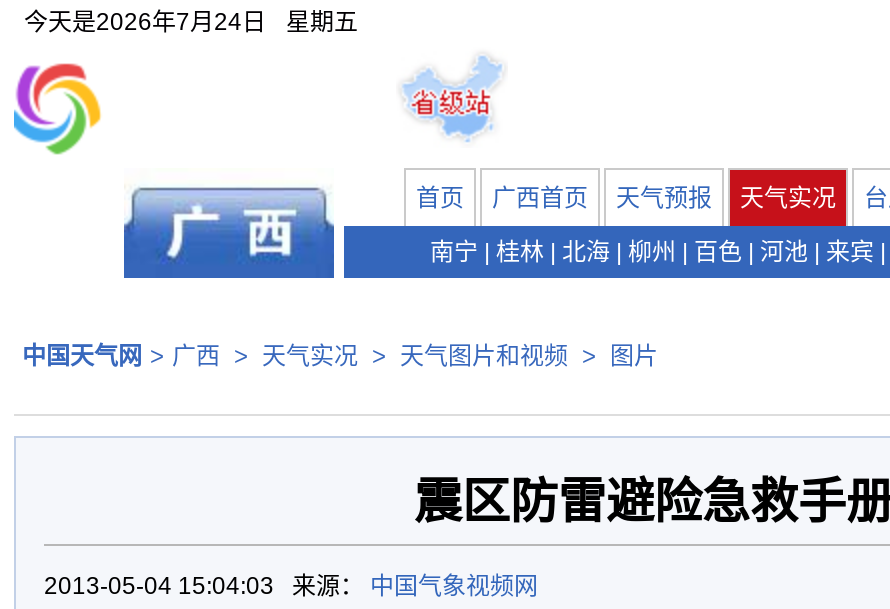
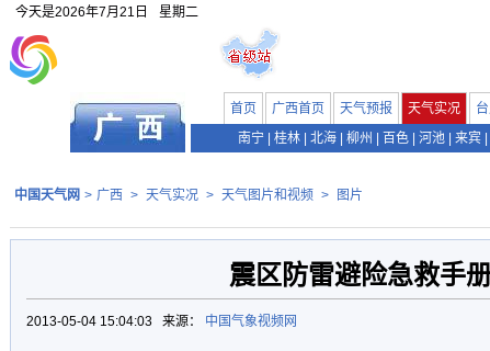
- 今天是2026年7月24日
+ 今天是2026年7月21日

- 星期五
+ 星期二
